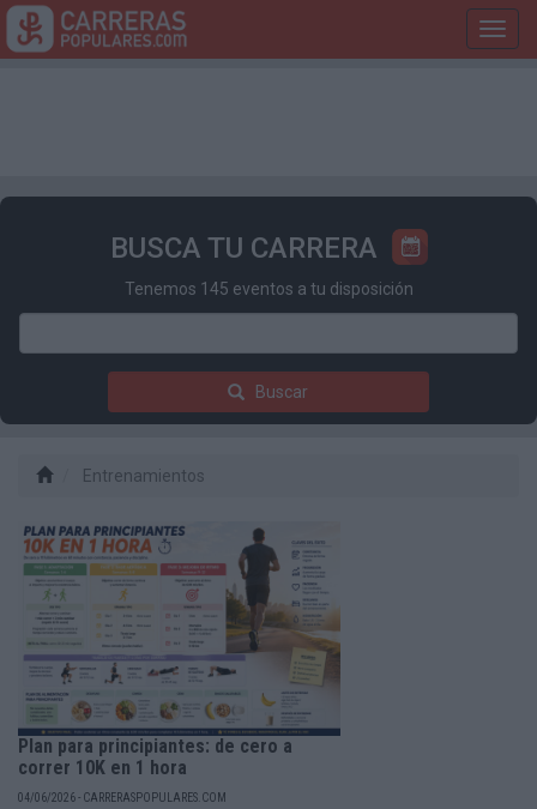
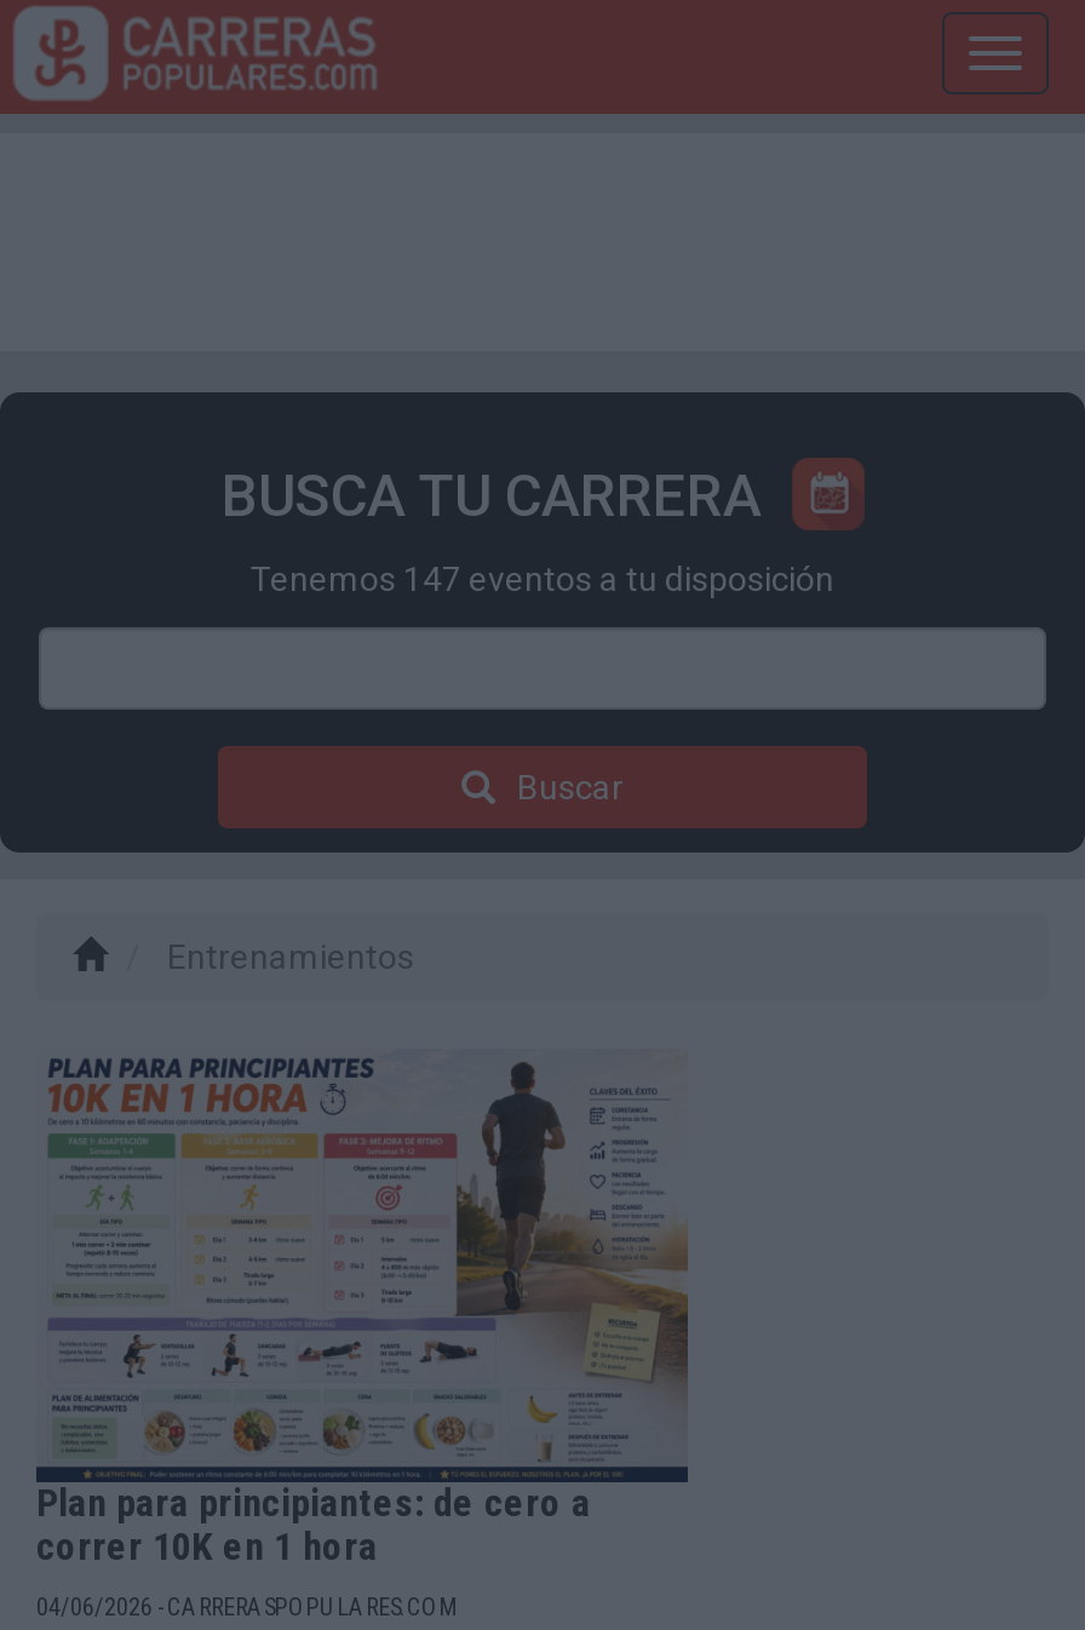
- Tenemos 145 eventos a tu disposición
+ Tenemos 147 eventos a tu disposición
